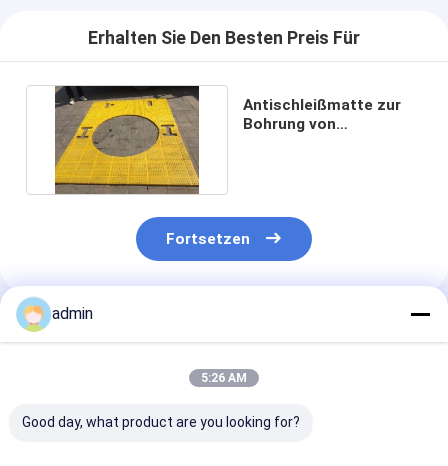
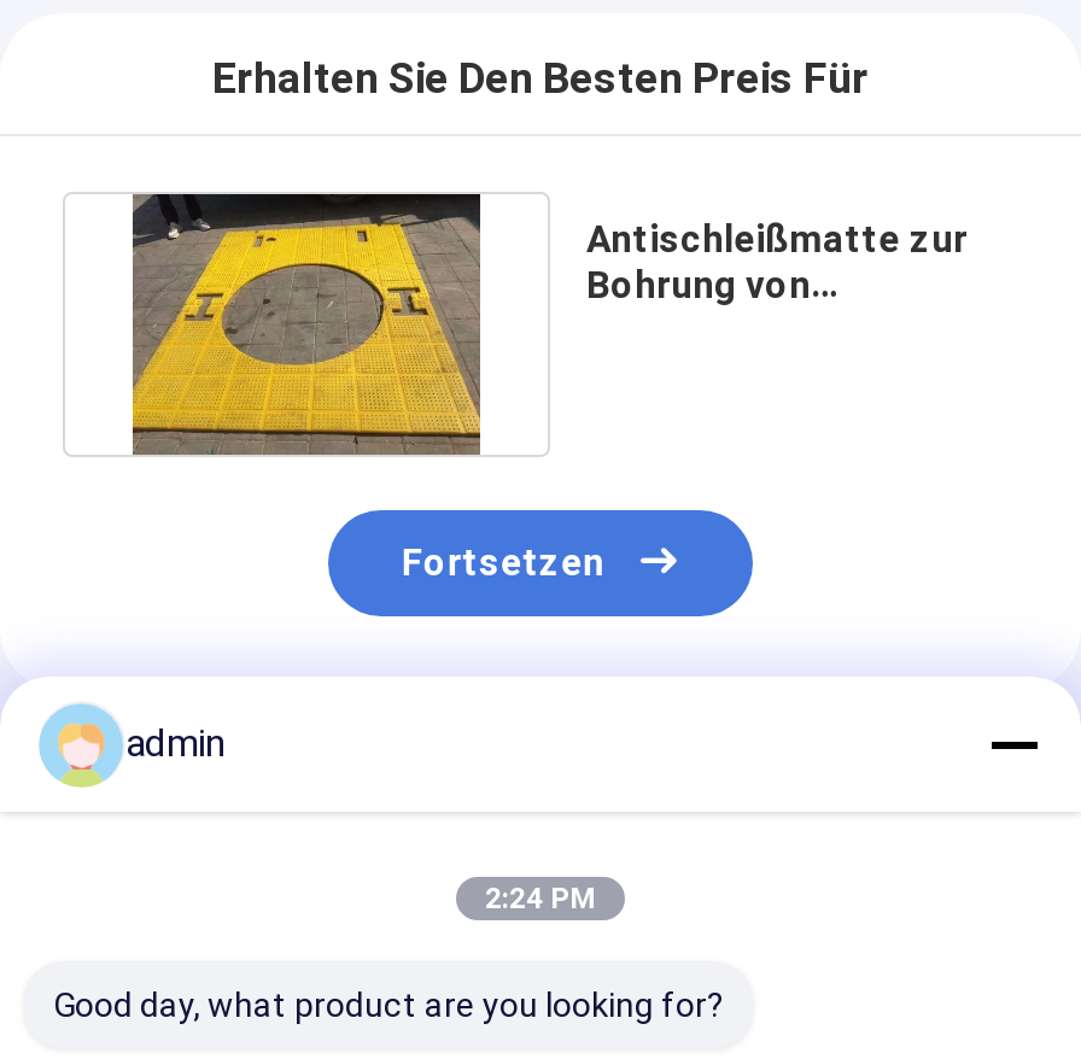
- 5:26 AM
+ 2:24 PM
